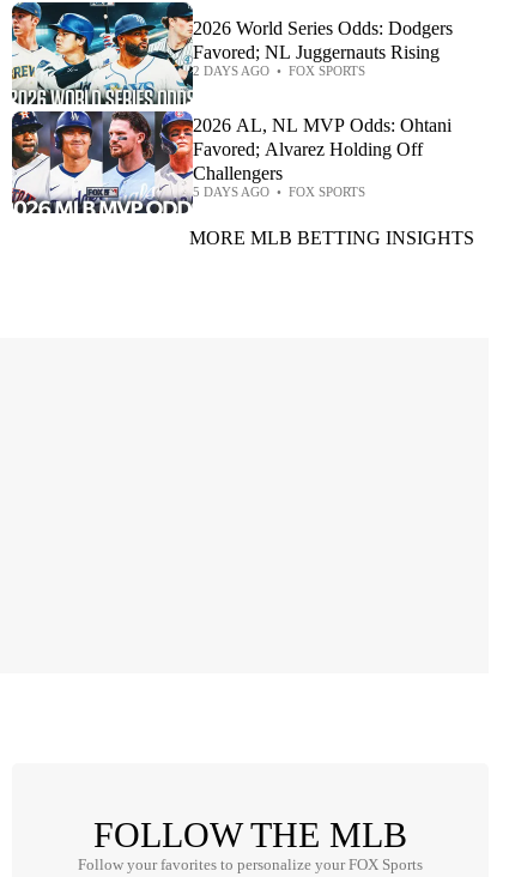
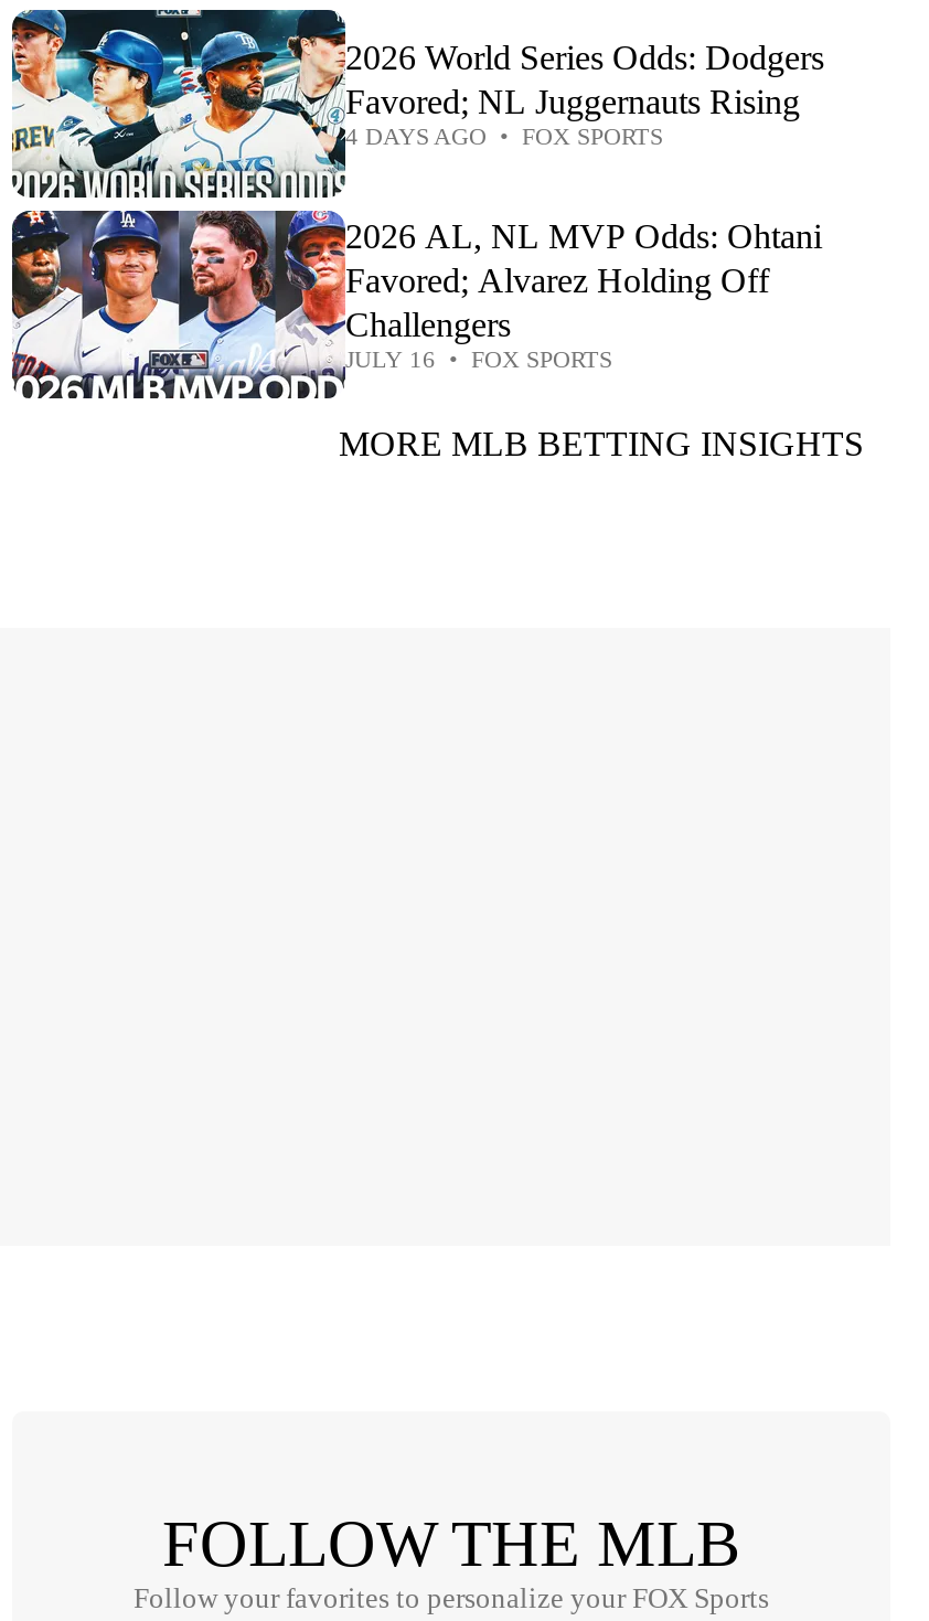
- 2 DAYS AGO • FOX SPORTS
+ 4 DAYS AGO • FOX SPORTS

- 5 DAYS AGO • FOX SPORTS
+ JULY 16 • FOX SPORTS
